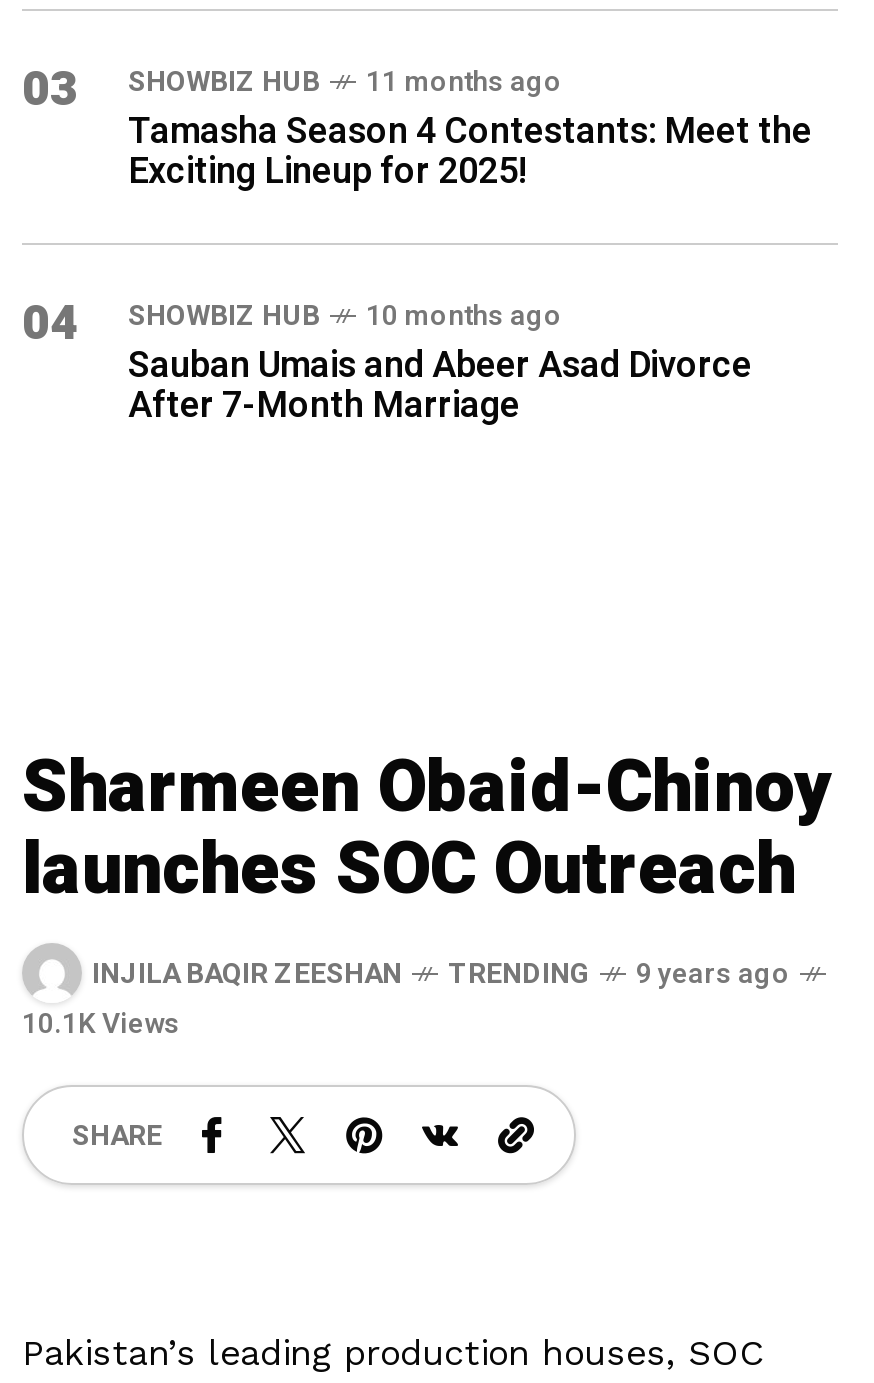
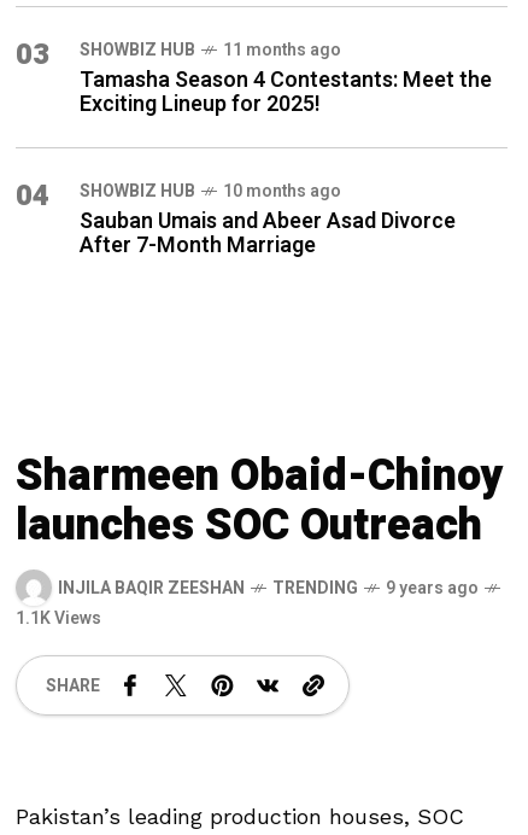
- 10.1K Views
+ 1.1K Views
